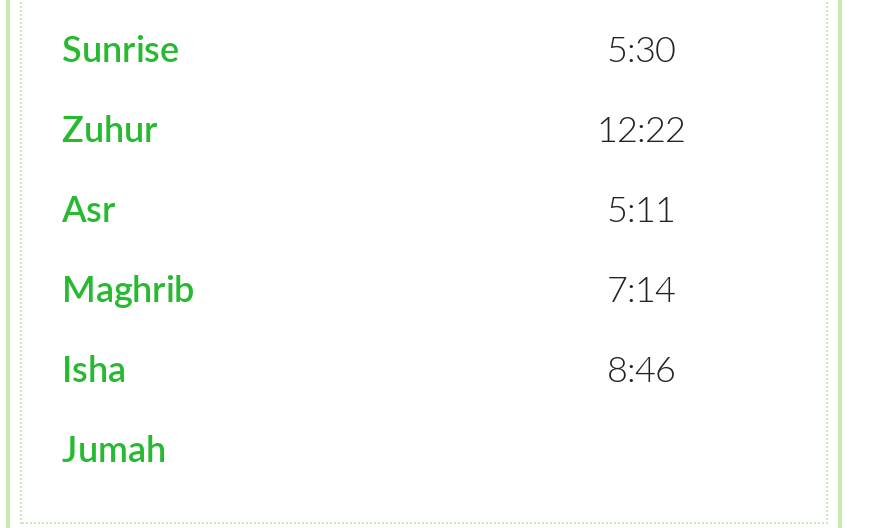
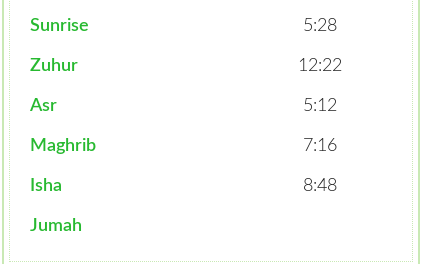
- 5:30
+ 5:28

- 5:11
+ 5:12

- 7:14
+ 7:16

- 8:46
+ 8:48
